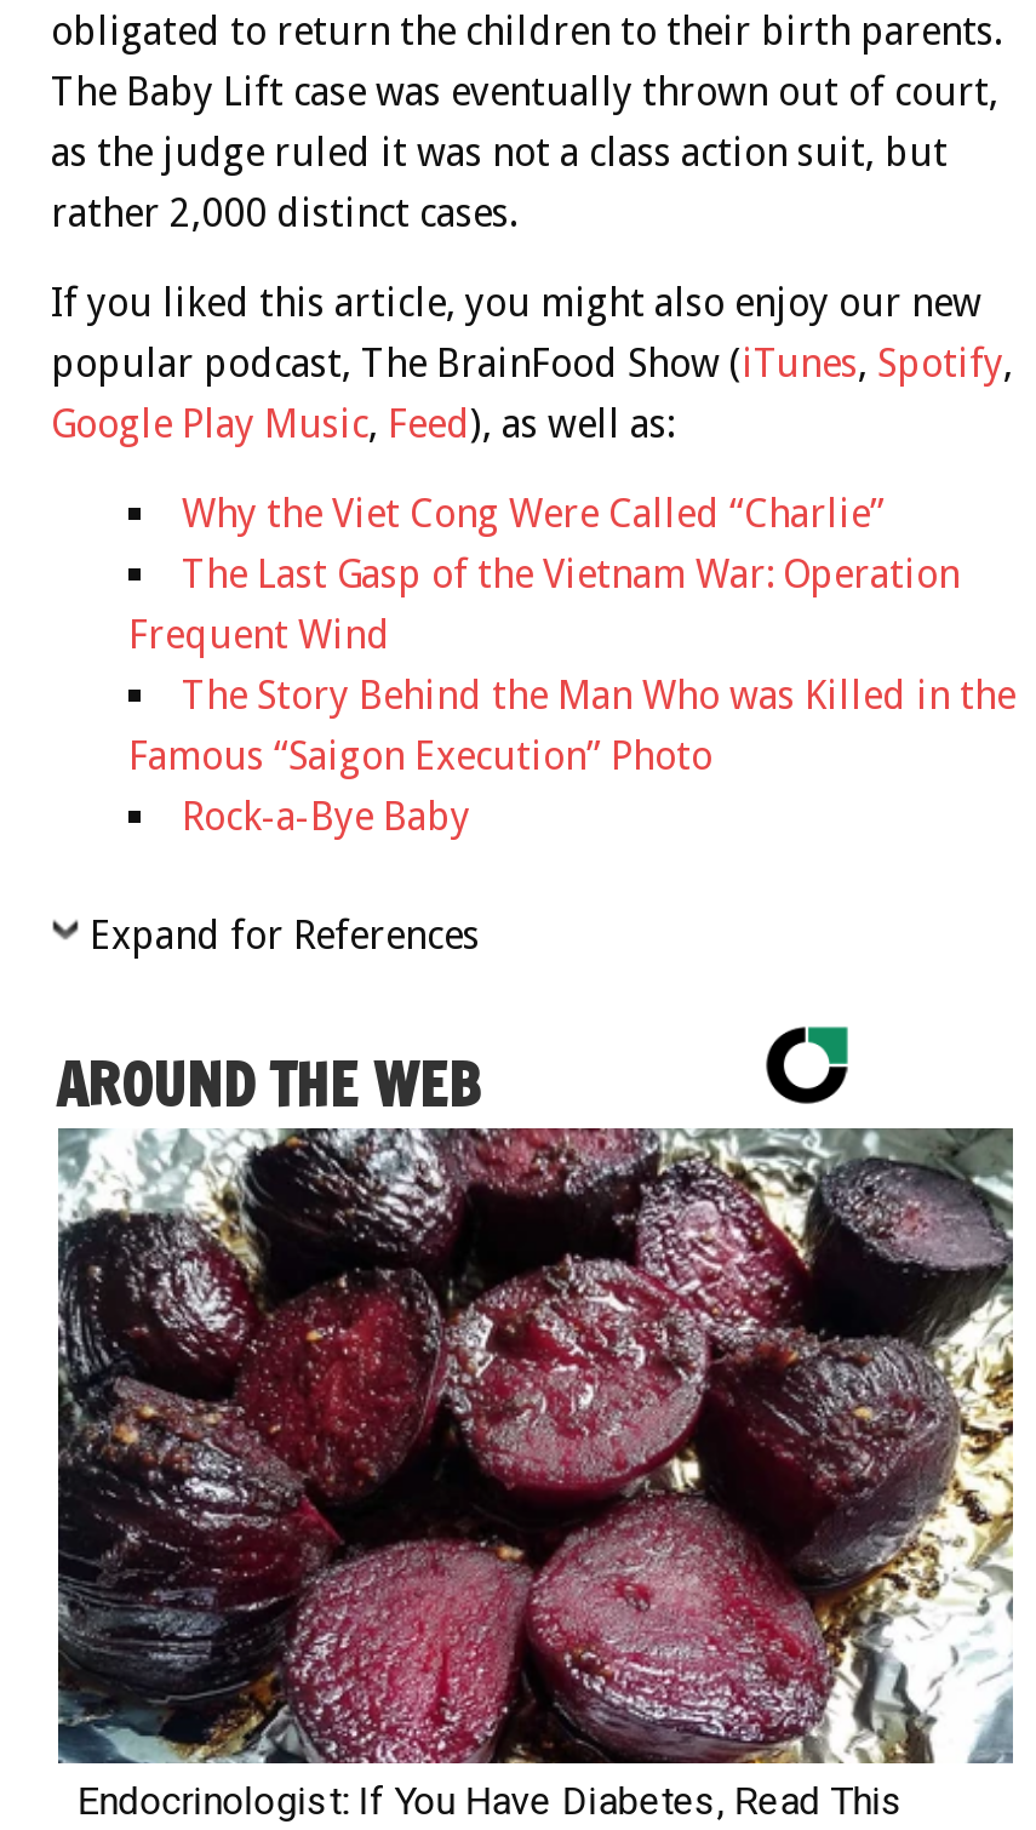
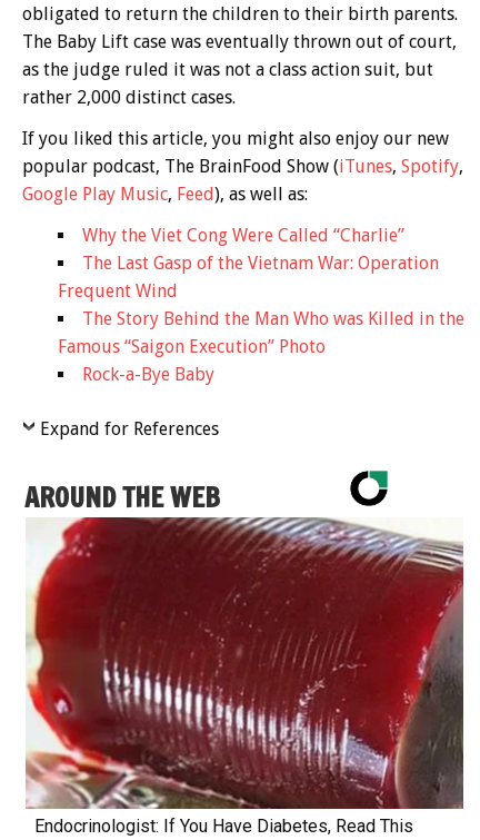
- [image]
+ [image]
